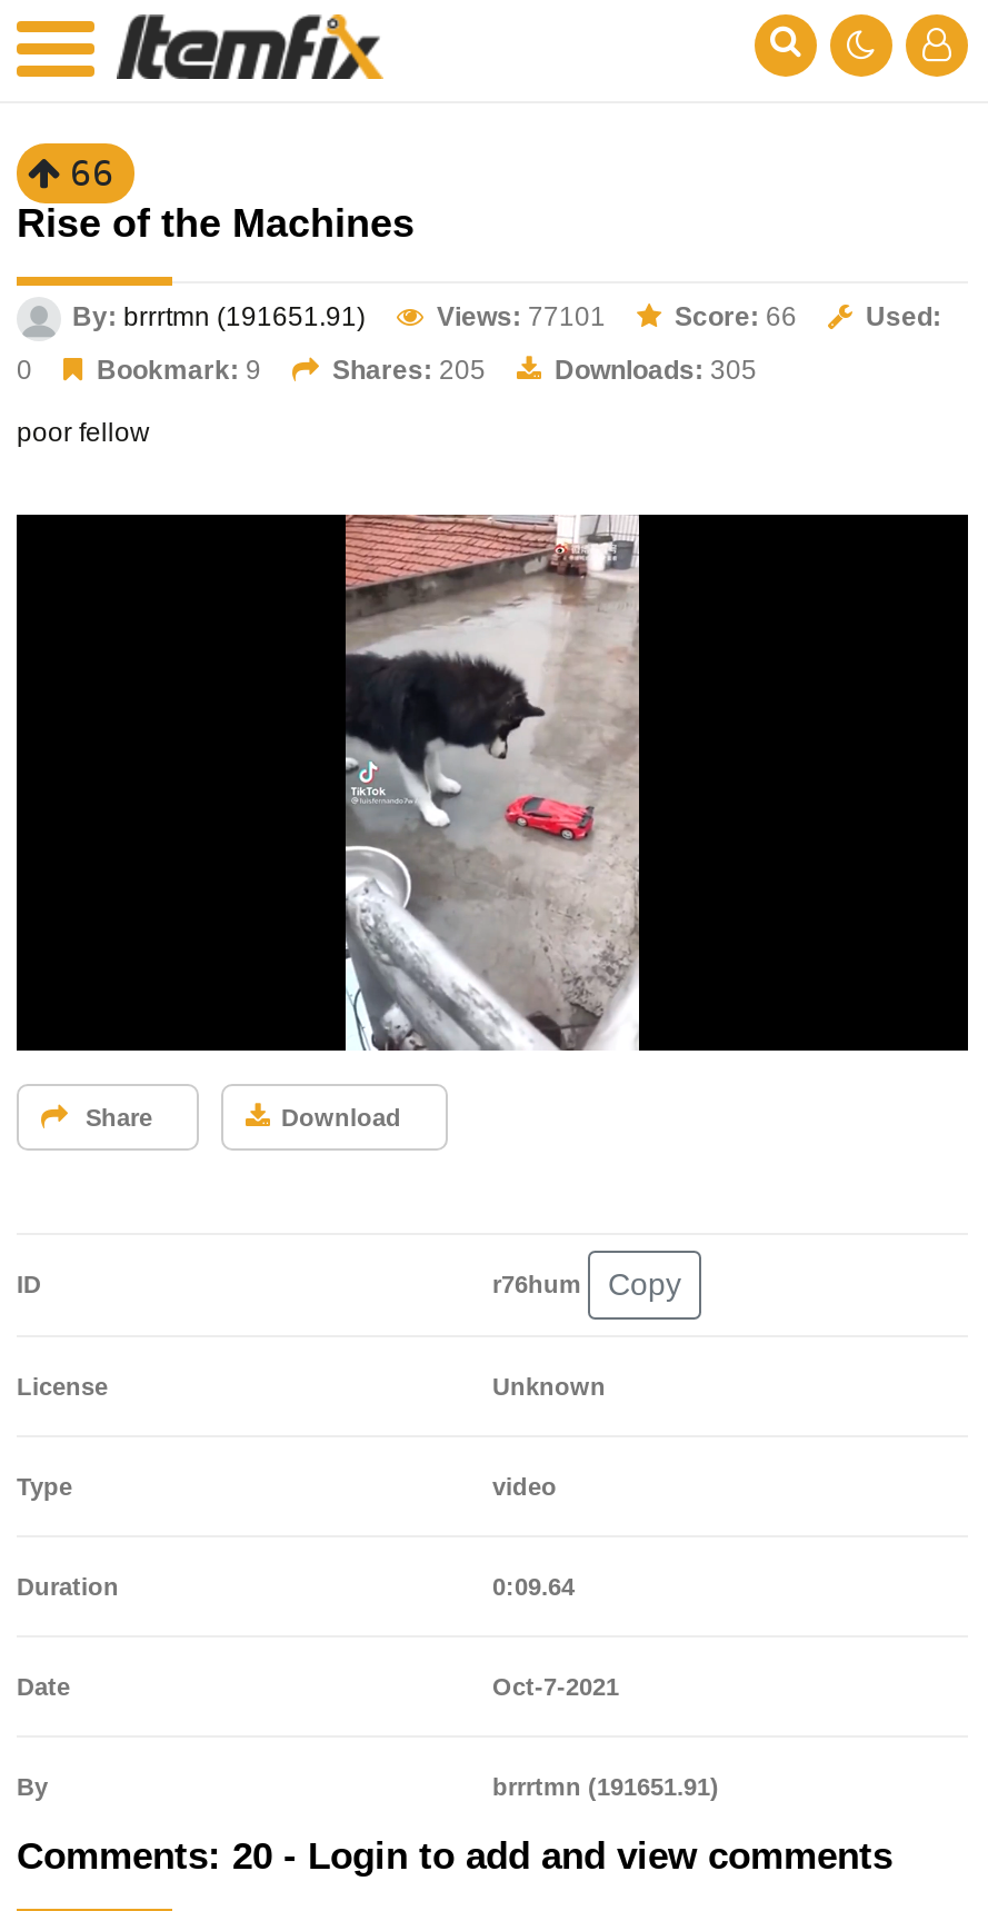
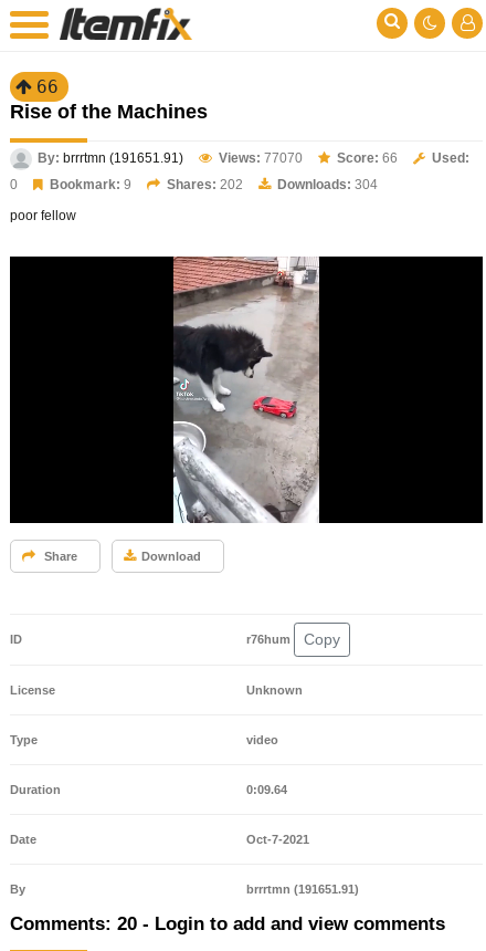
- Views: 77101
+ Views: 77070

- Shares: 205
+ Shares: 202

- Downloads: 305
+ Downloads: 304
